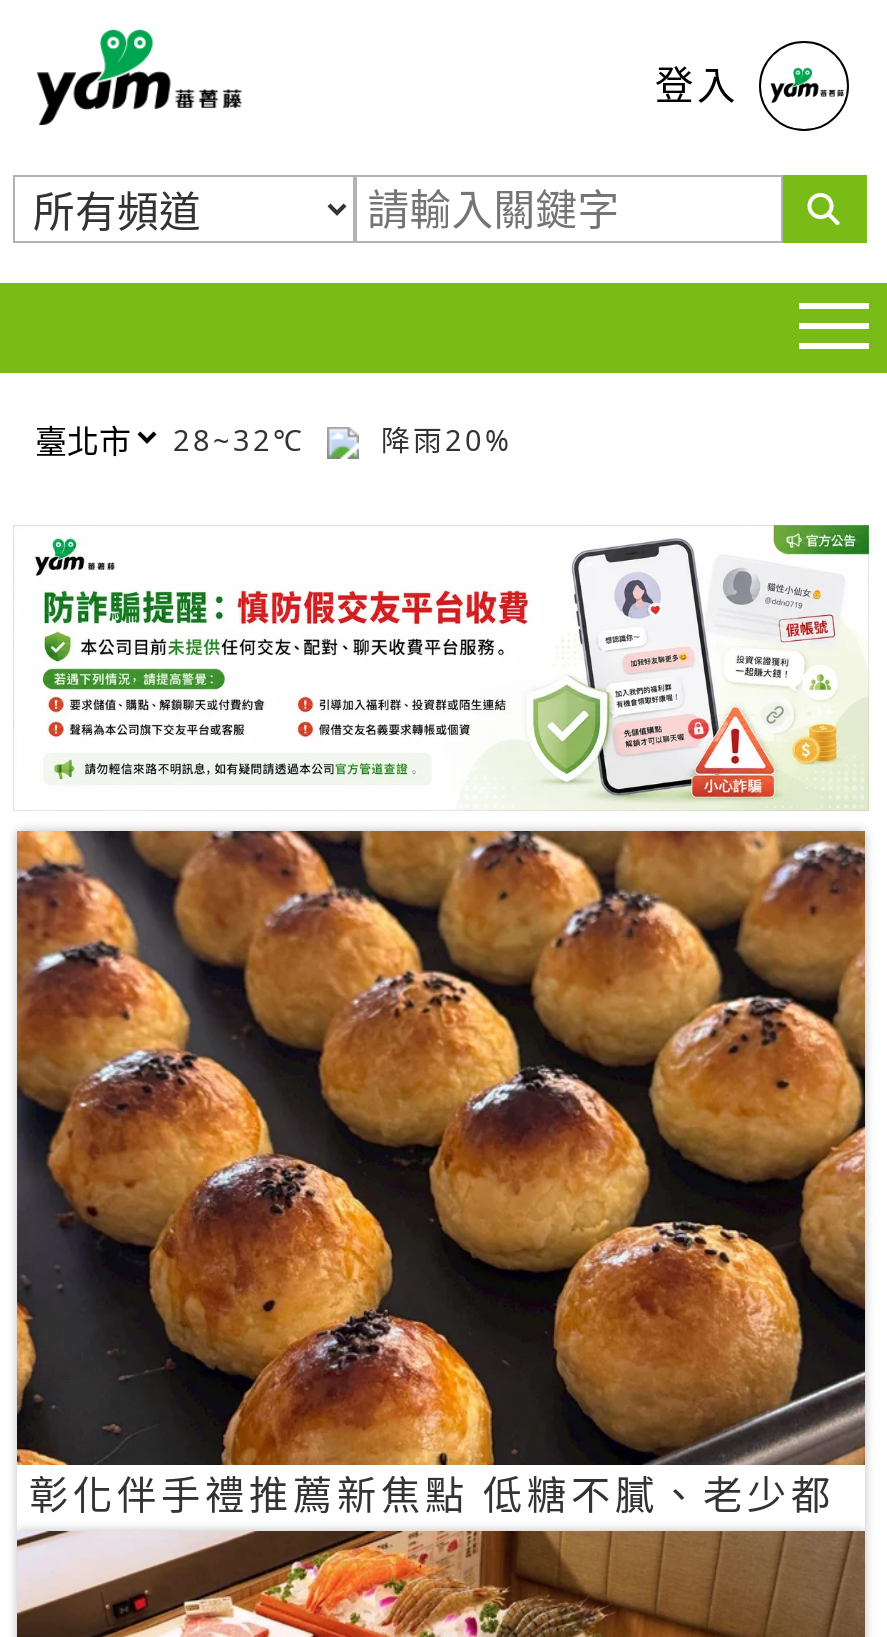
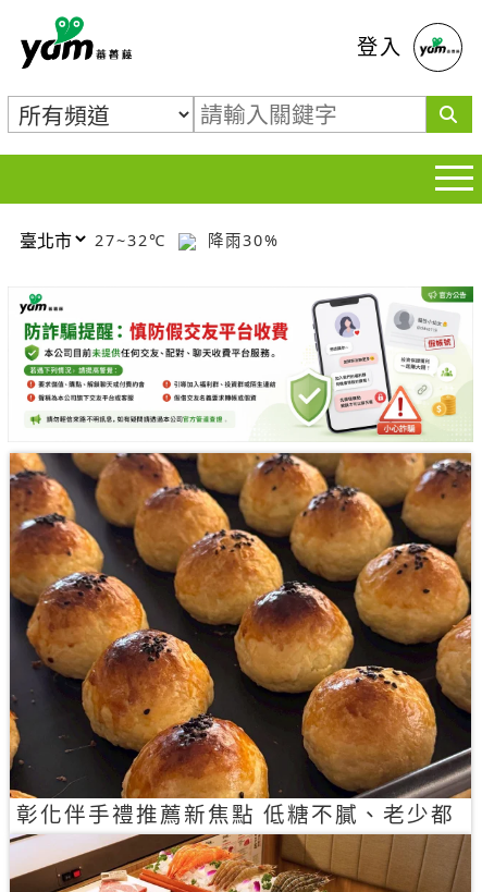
- 28~32℃
+ 27~32℃

- 降雨20%
+ 降雨30%
